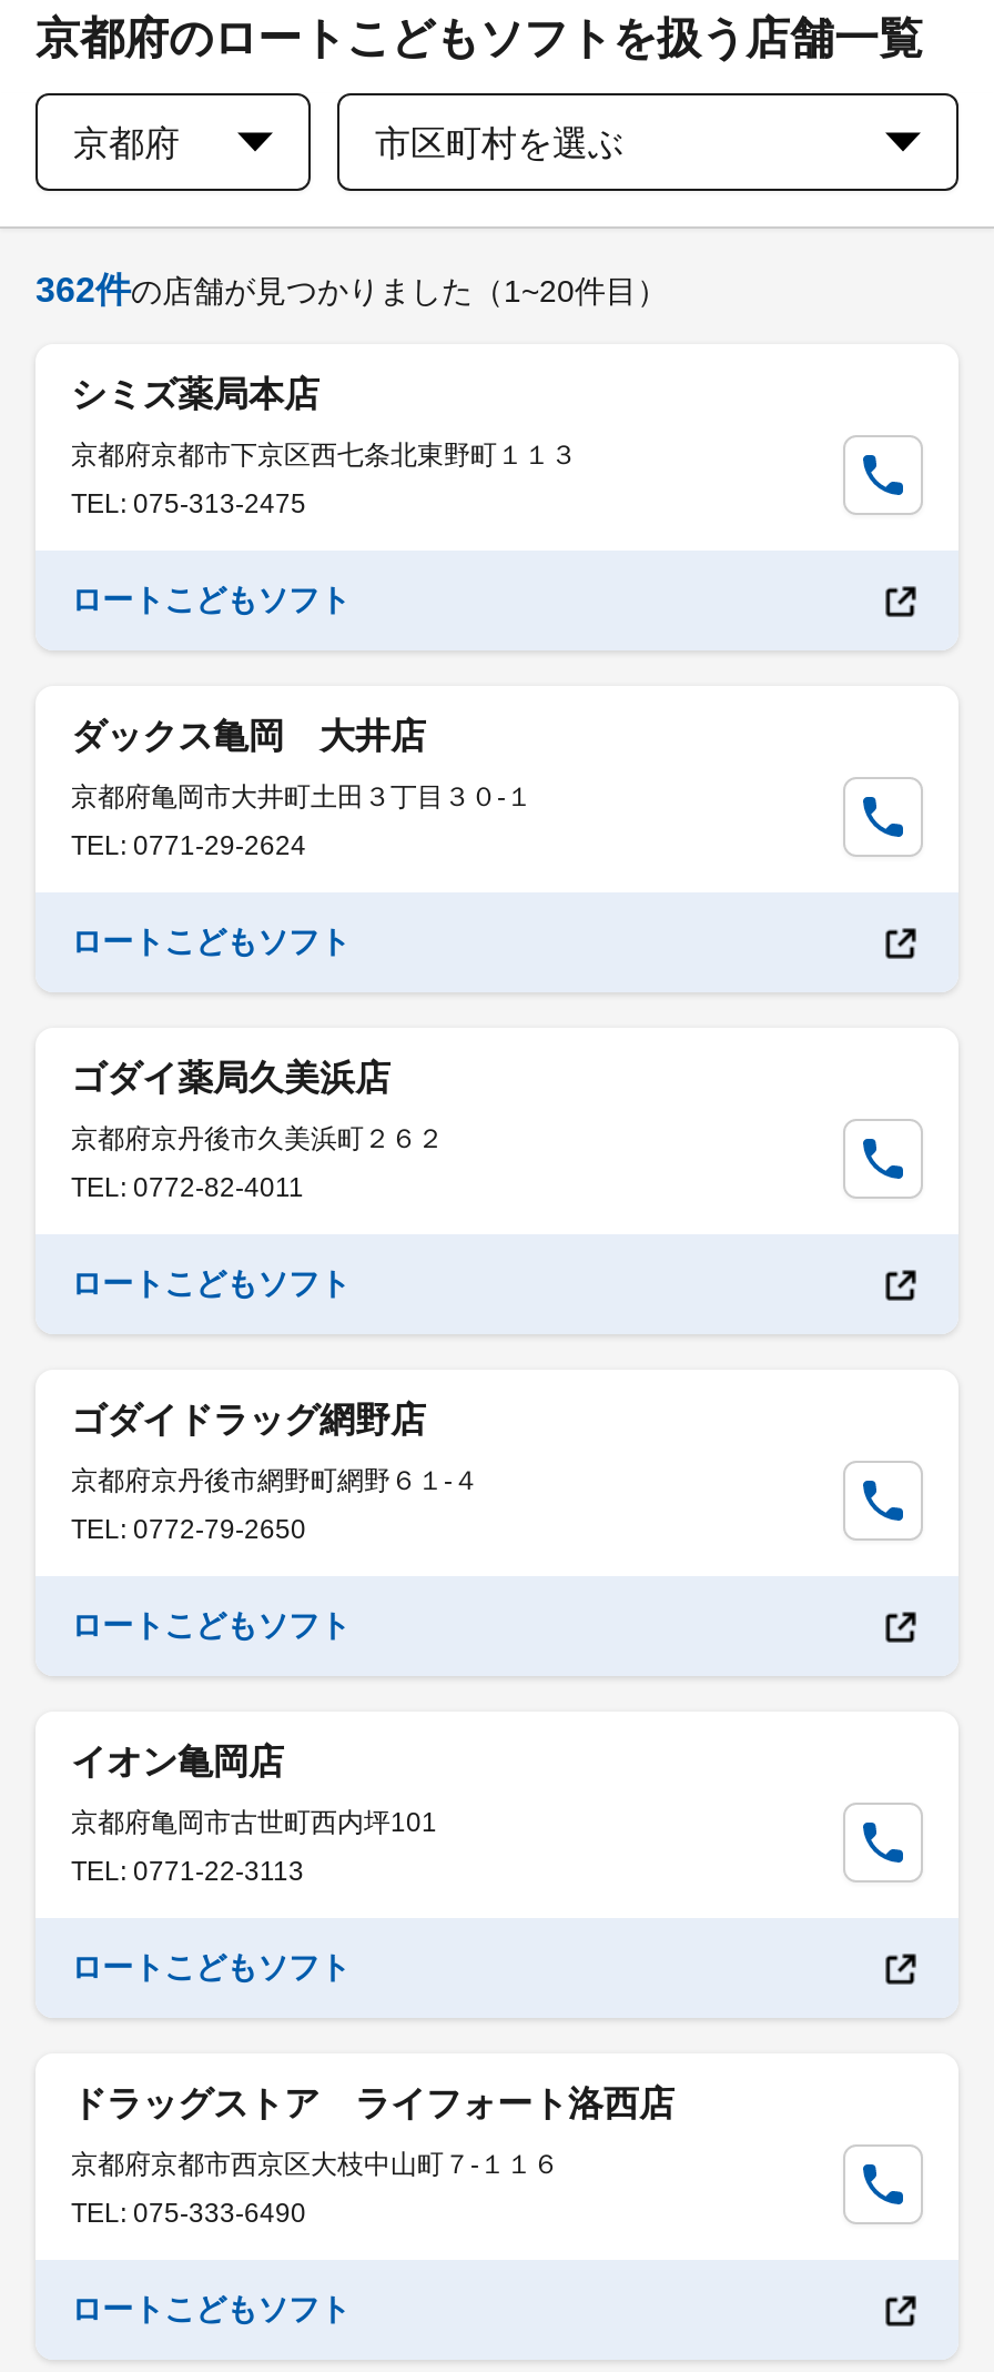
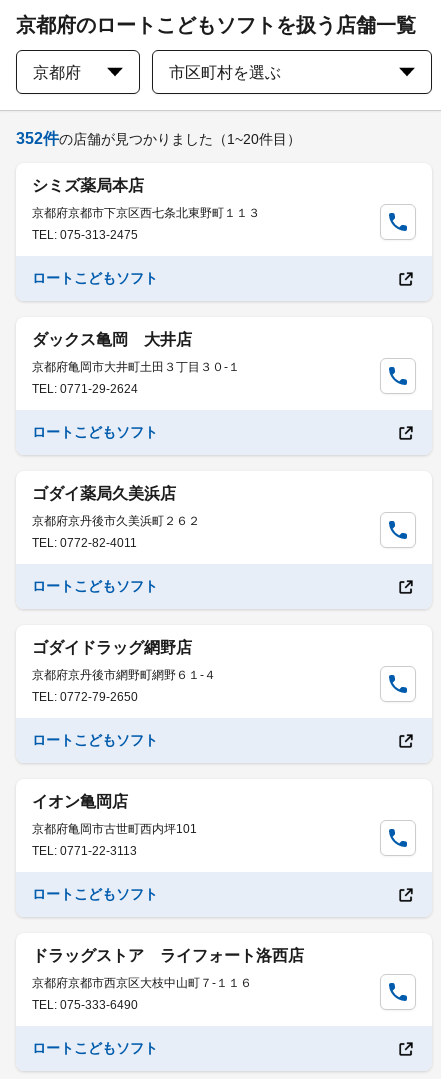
- 362件の店舗が見つかりました（1~20件目）
+ 352件の店舗が見つかりました（1~20件目）
